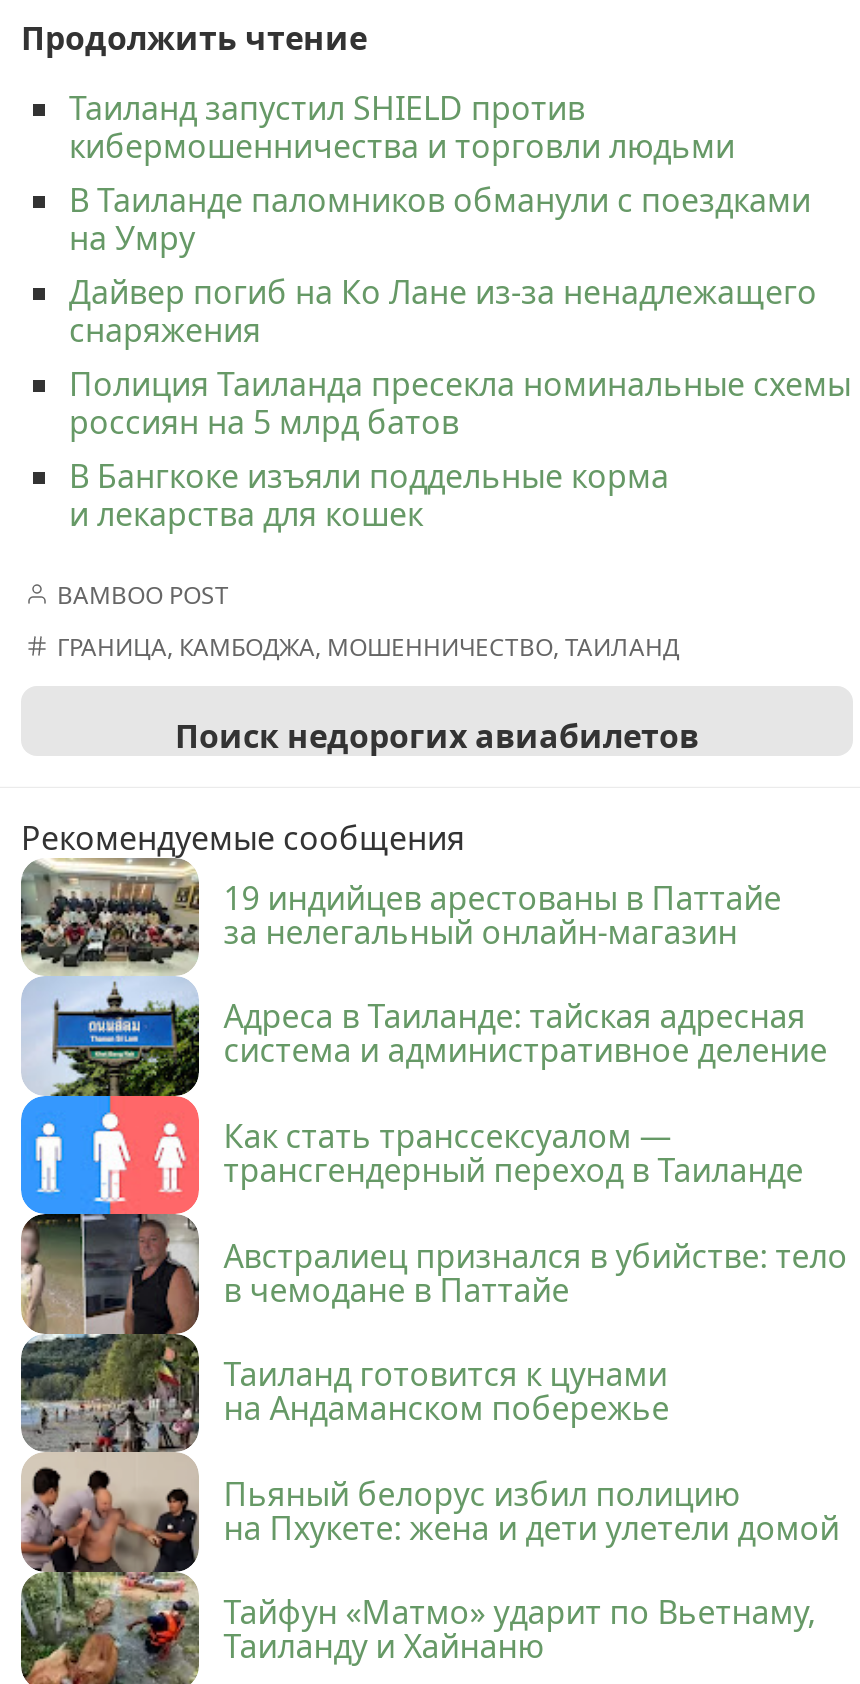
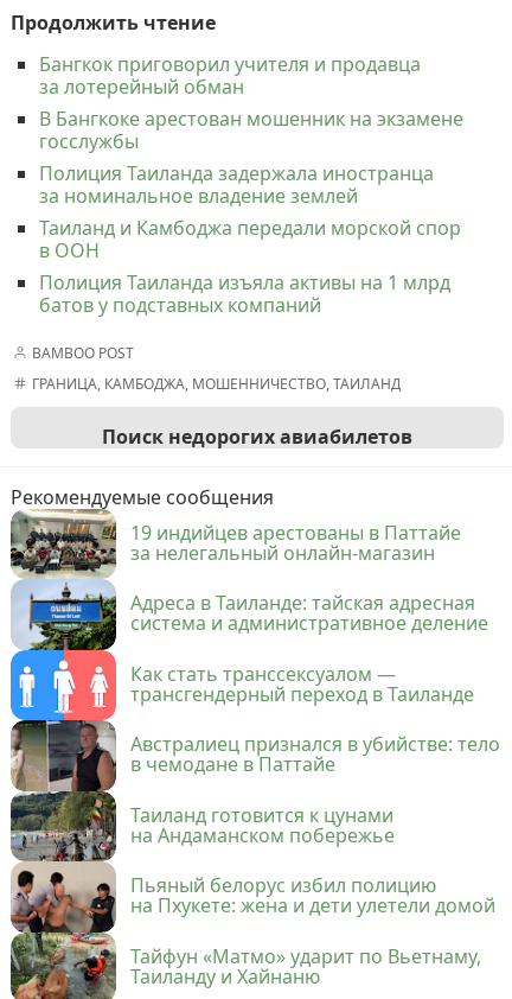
- Таиланд запустил SHIELD против
- кибермошенничества и торговли людьми
- В Таиланде паломников обманули с поездками
- на Умру
- Дайвер погиб на Ко Лане из-за ненадлежащего
- снаряжения
- Полиция Таиланда пресекла номинальные схемы
- россиян на 5 млрд батов
- В Бангкоке изъяли поддельные корма
- и лекарства для кошек
+ Бангкок приговорил учителя и продавца
+ за лотерейный обман
+ В Бангкоке арестован мошенник на экзамене
+ госслужбы
+ Полиция Таиланда задержала иностранца
+ за номинальное владение землей
+ Таиланд и Камбоджа передали морской спор
+ в ООН
+ Полиция Таиланда изъяла активы на 1 млрд
+ батов у подставных компаний
